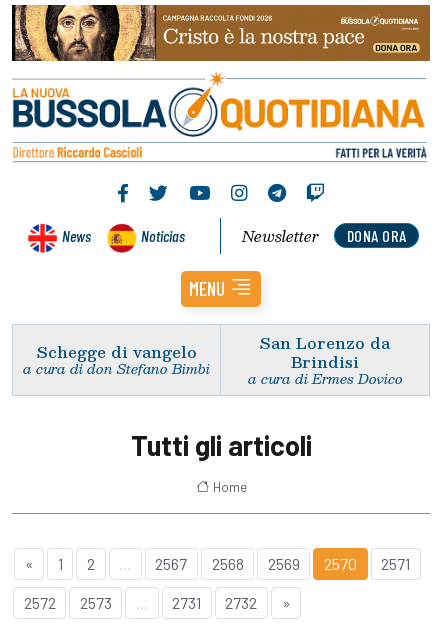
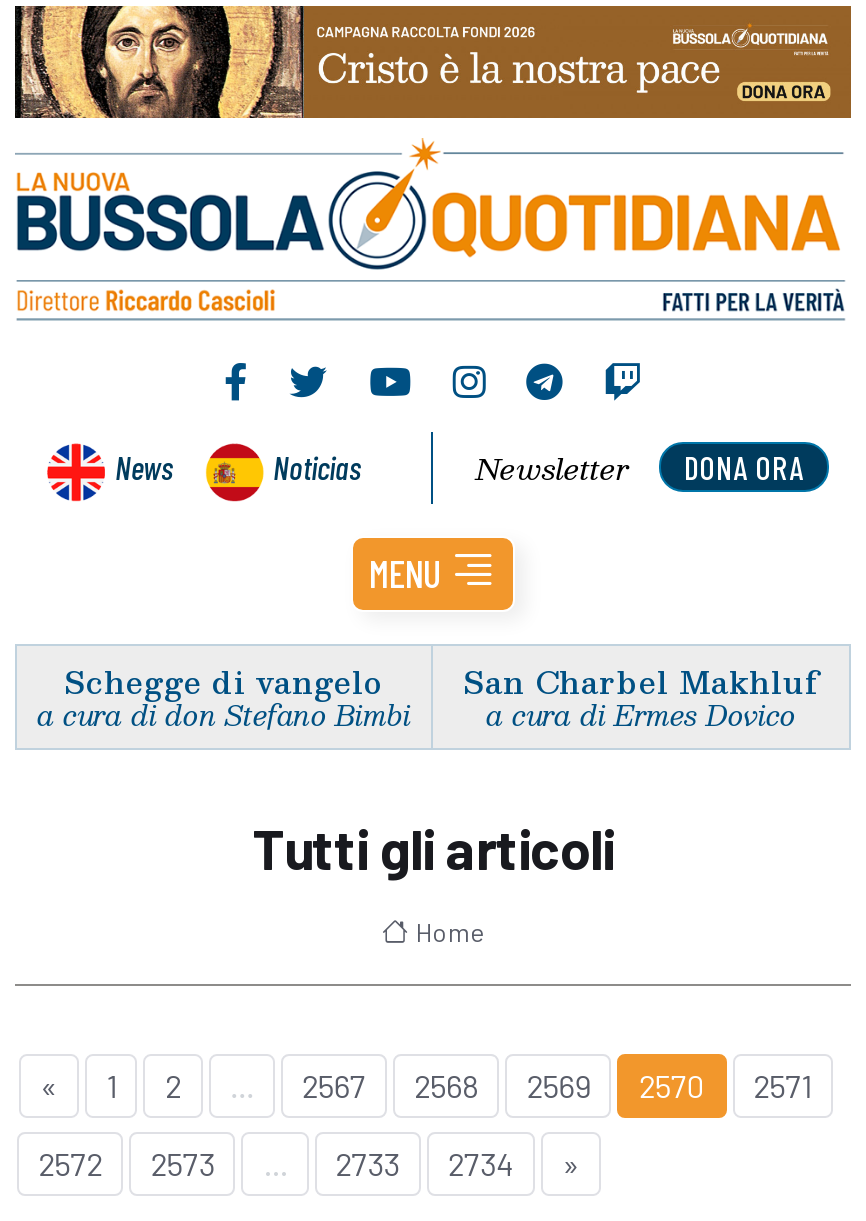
- San Lorenzo da
- Brindisi
+ San Charbel Makhluf

- 2731
+ 2733

- 2732
+ 2734
